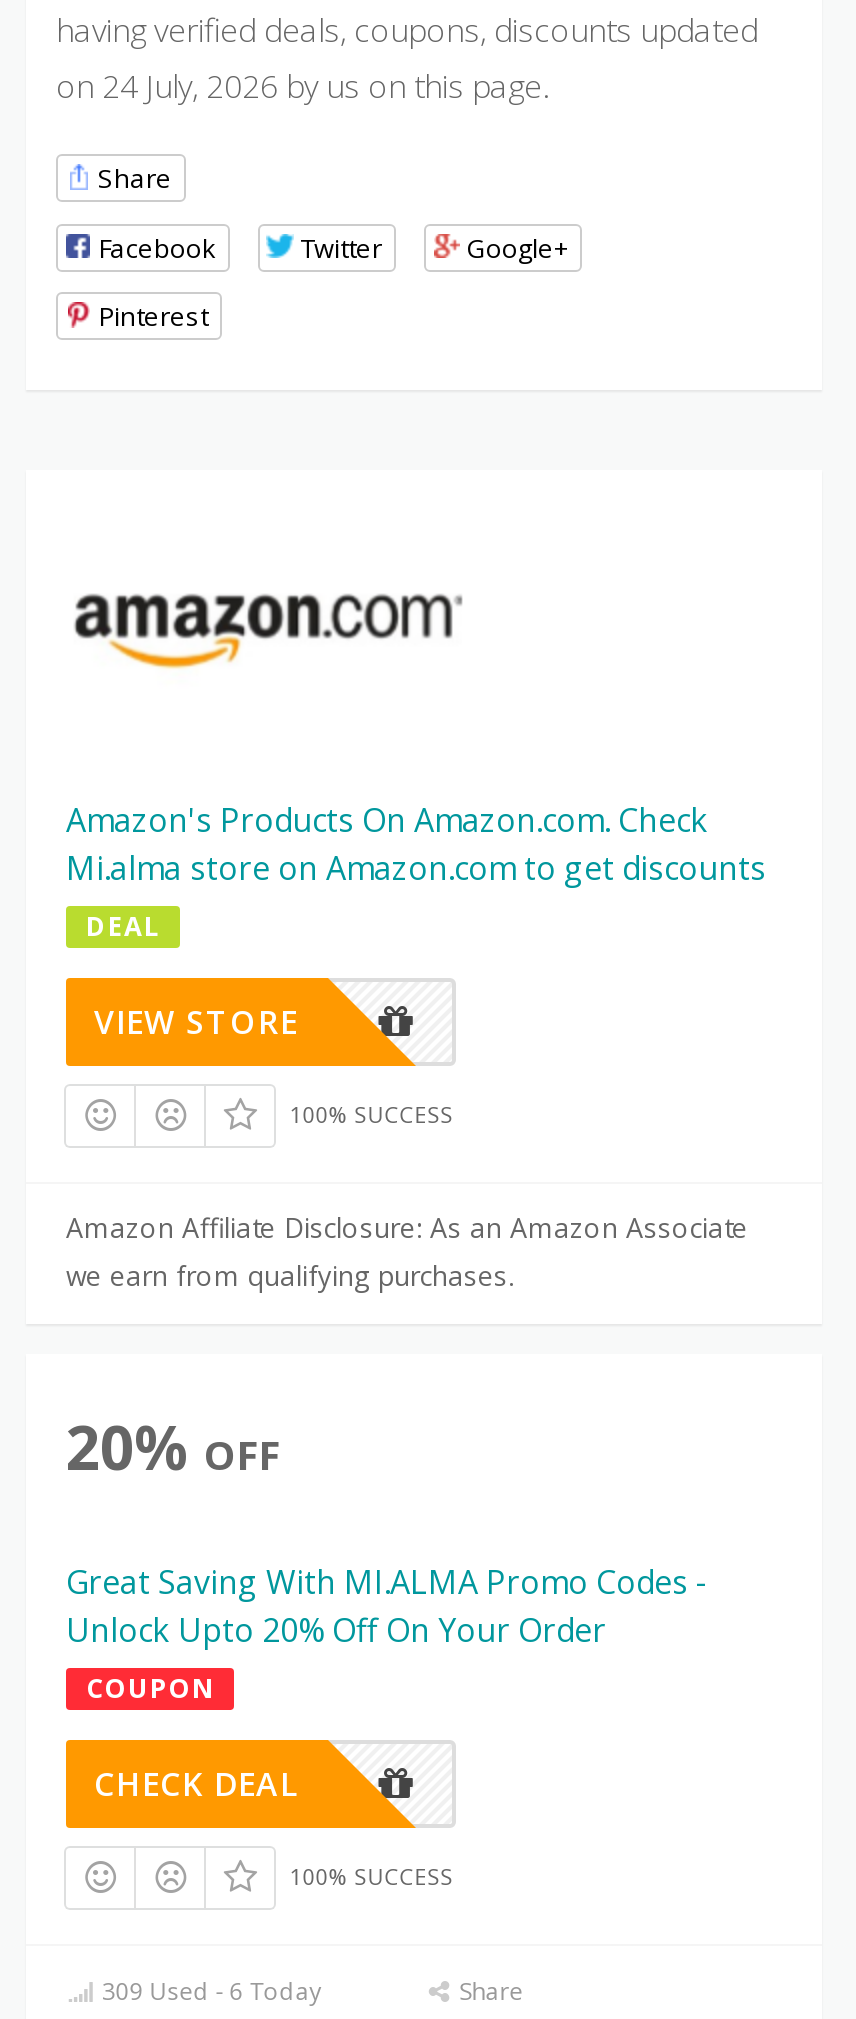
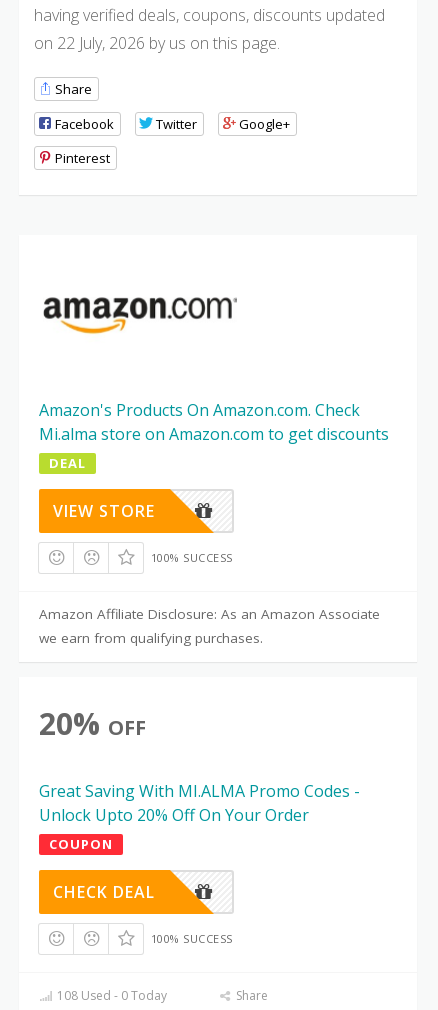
- on 24 July, 2026 by us on this page.
+ on 22 July, 2026 by us on this page.

- 309 Used - 6 Today
+ 108 Used - 0 Today
